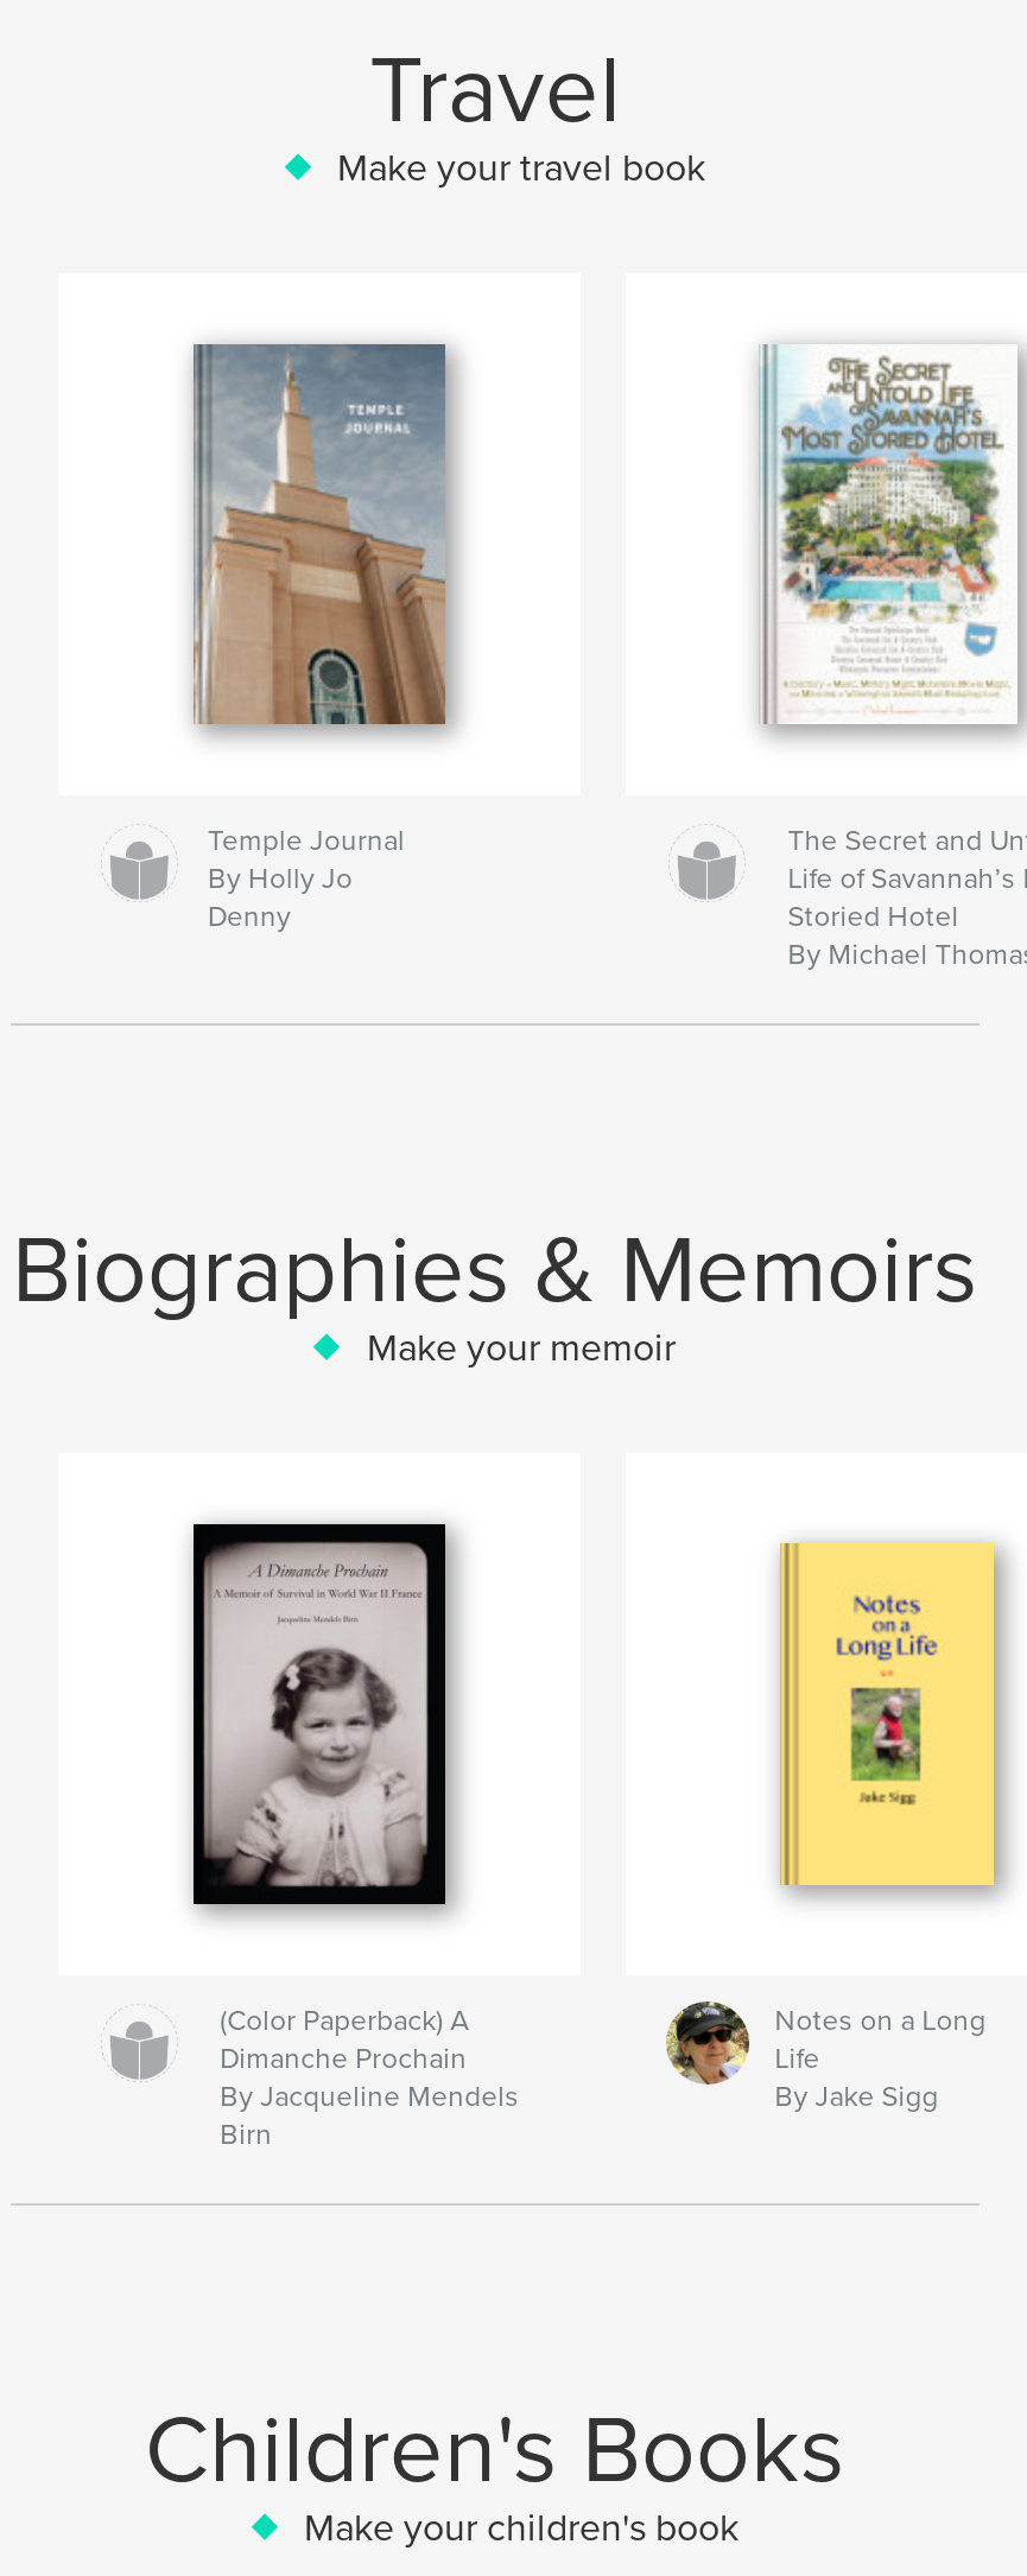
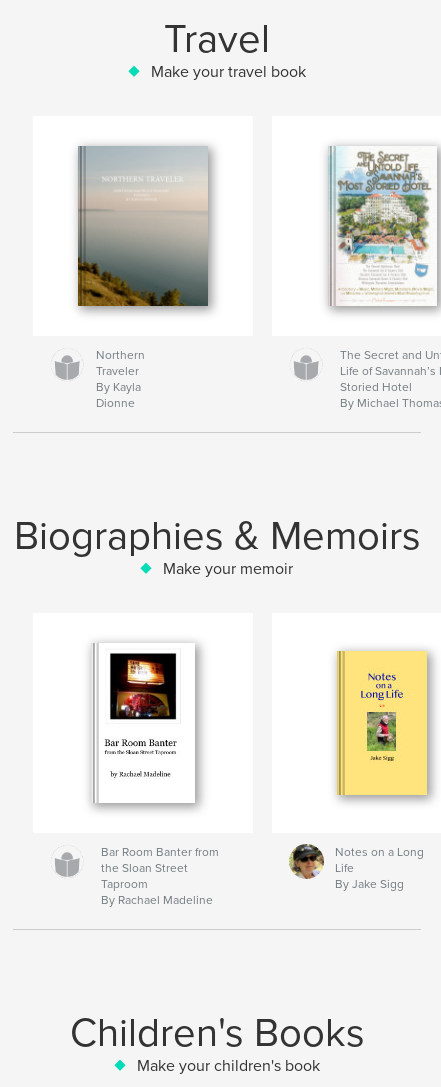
- [image]
- Temple Journal
- By Holly Jo
- Denny
+ [image]
+ Northern
+ Traveler
+ By Kayla
+ Dionne

- [image]
+ [image]

- (Color Paperback) A
- Dimanche Prochain
- By Jacqueline Mendels
- Birn
+ Bar Room Banter from
+ the Sloan Street
+ Taproom
+ By Rachael Madeline
